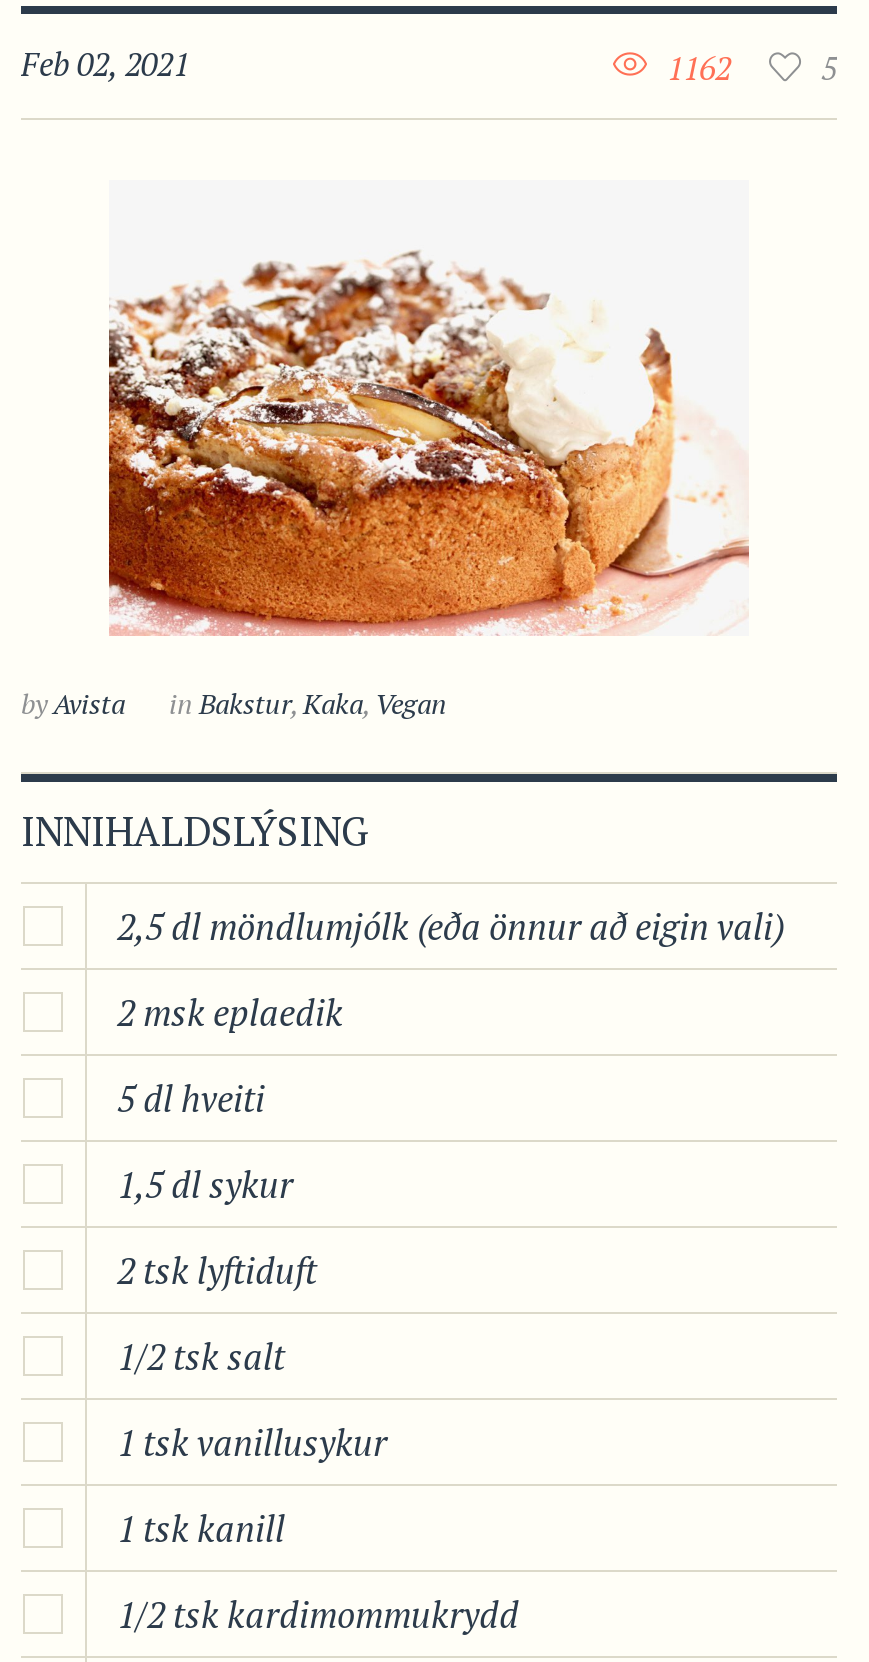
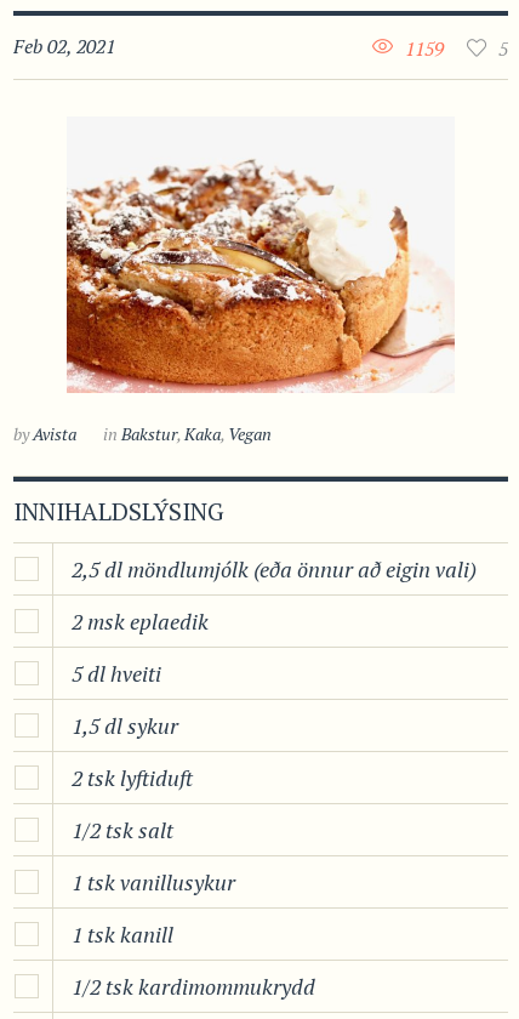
- 1162
+ 1159
